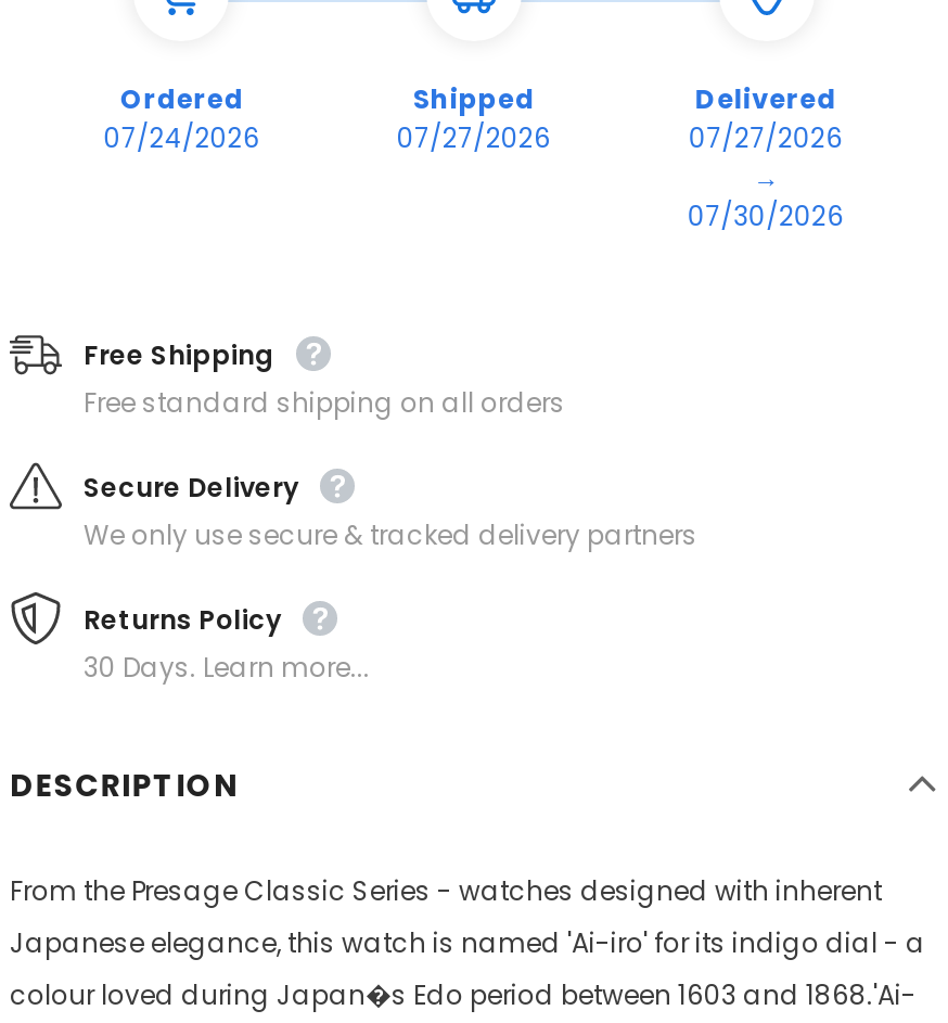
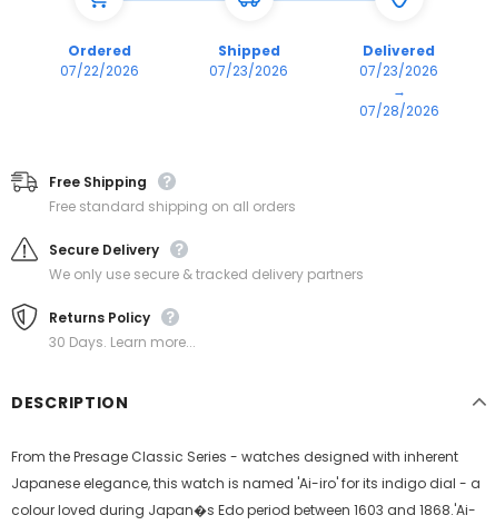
- 07/24/2026
+ 07/22/2026

- 07/27/2026
+ 07/23/2026

- 07/27/2026
+ 07/23/2026

- 07/30/2026
+ 07/28/2026
